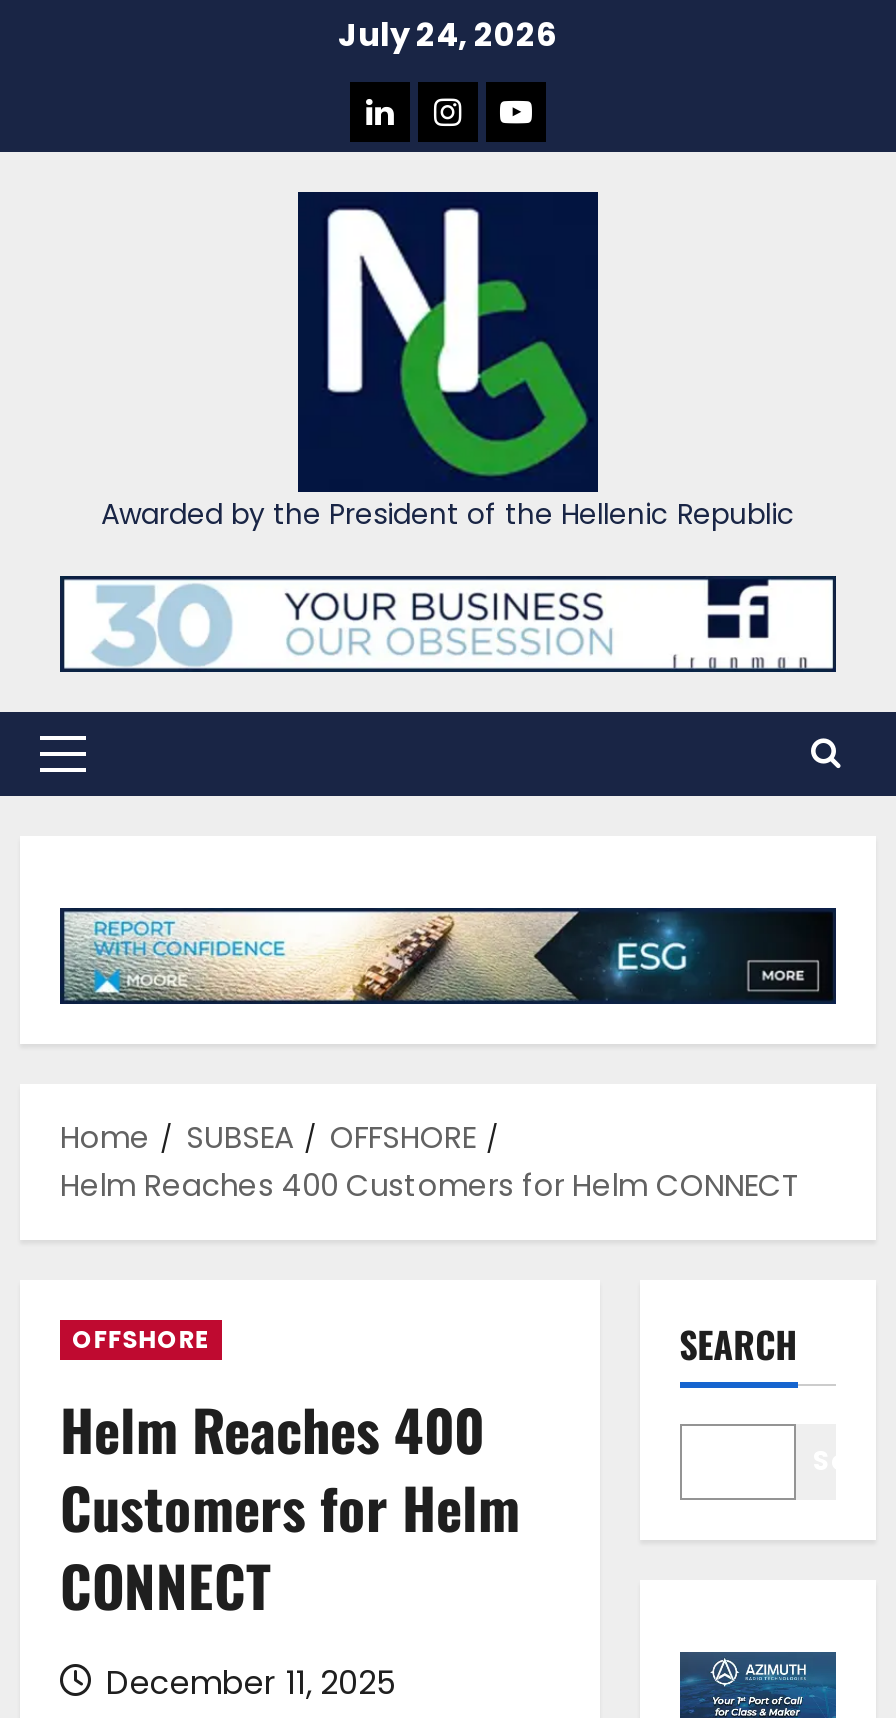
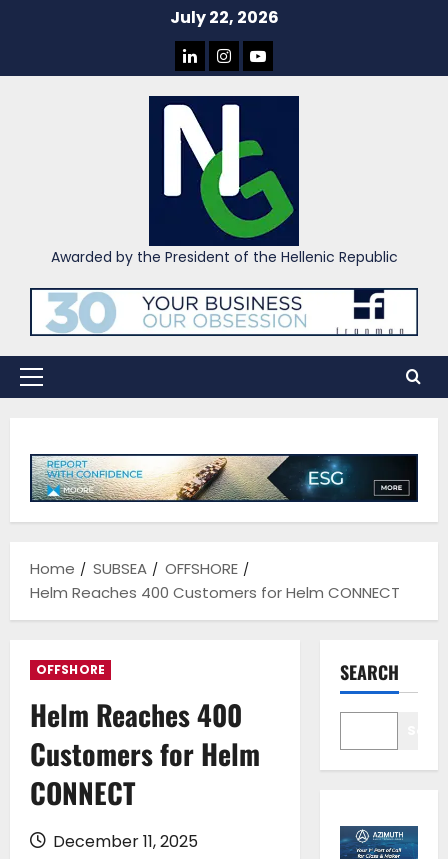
- July 24, 2026
+ July 22, 2026
